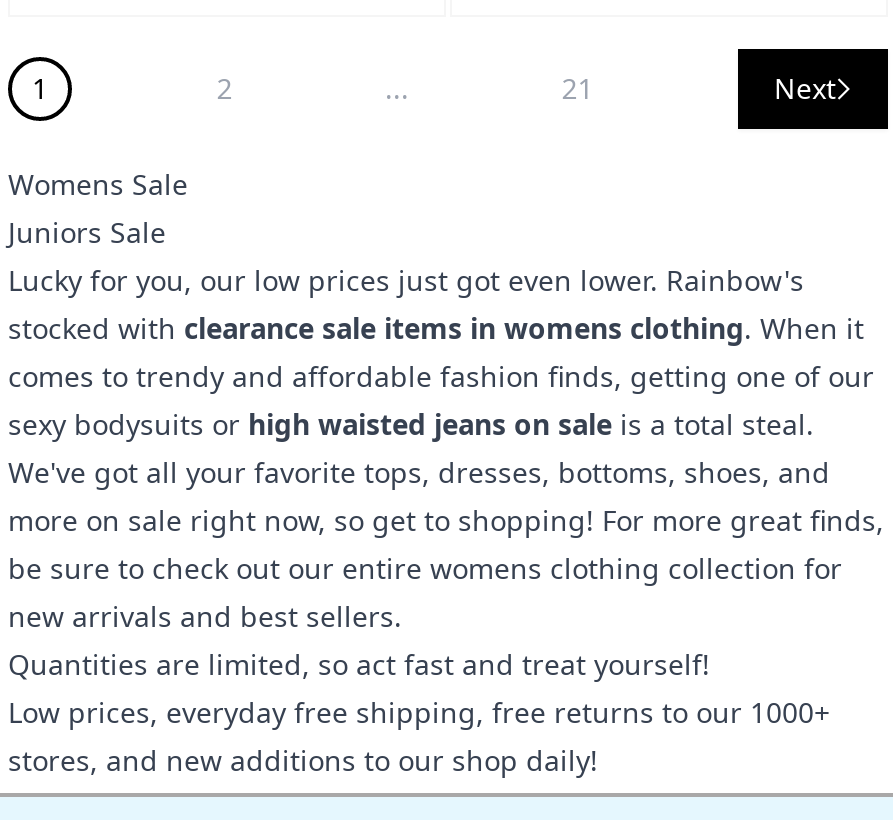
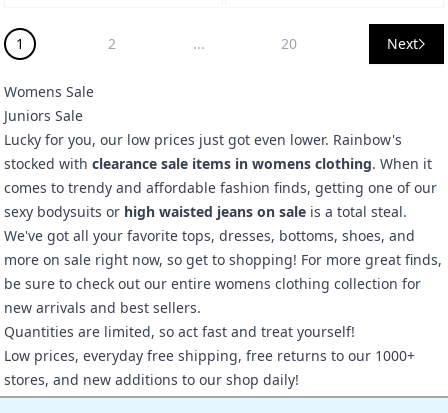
- 21
+ 20
